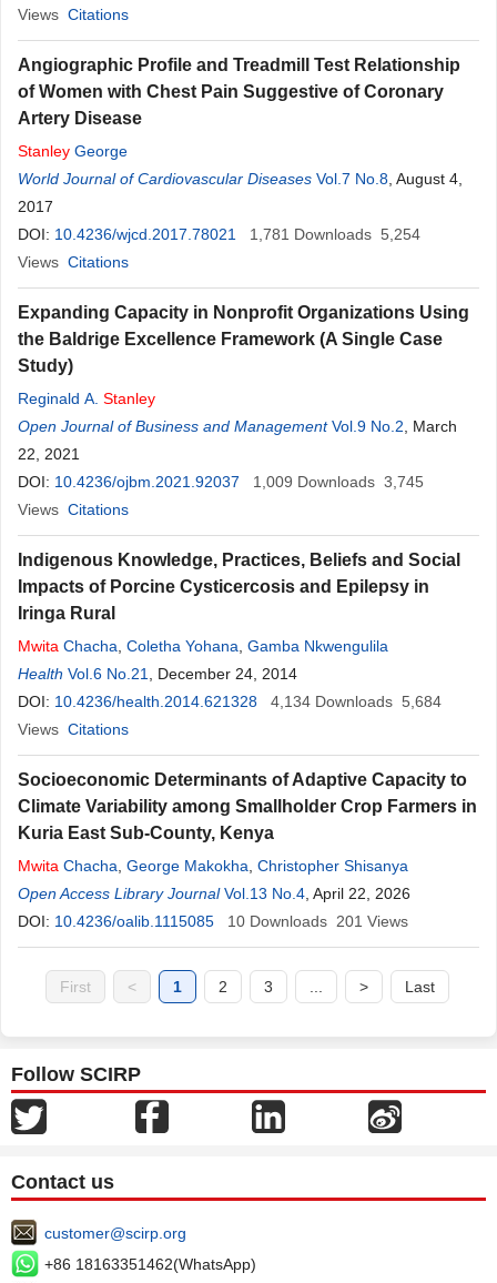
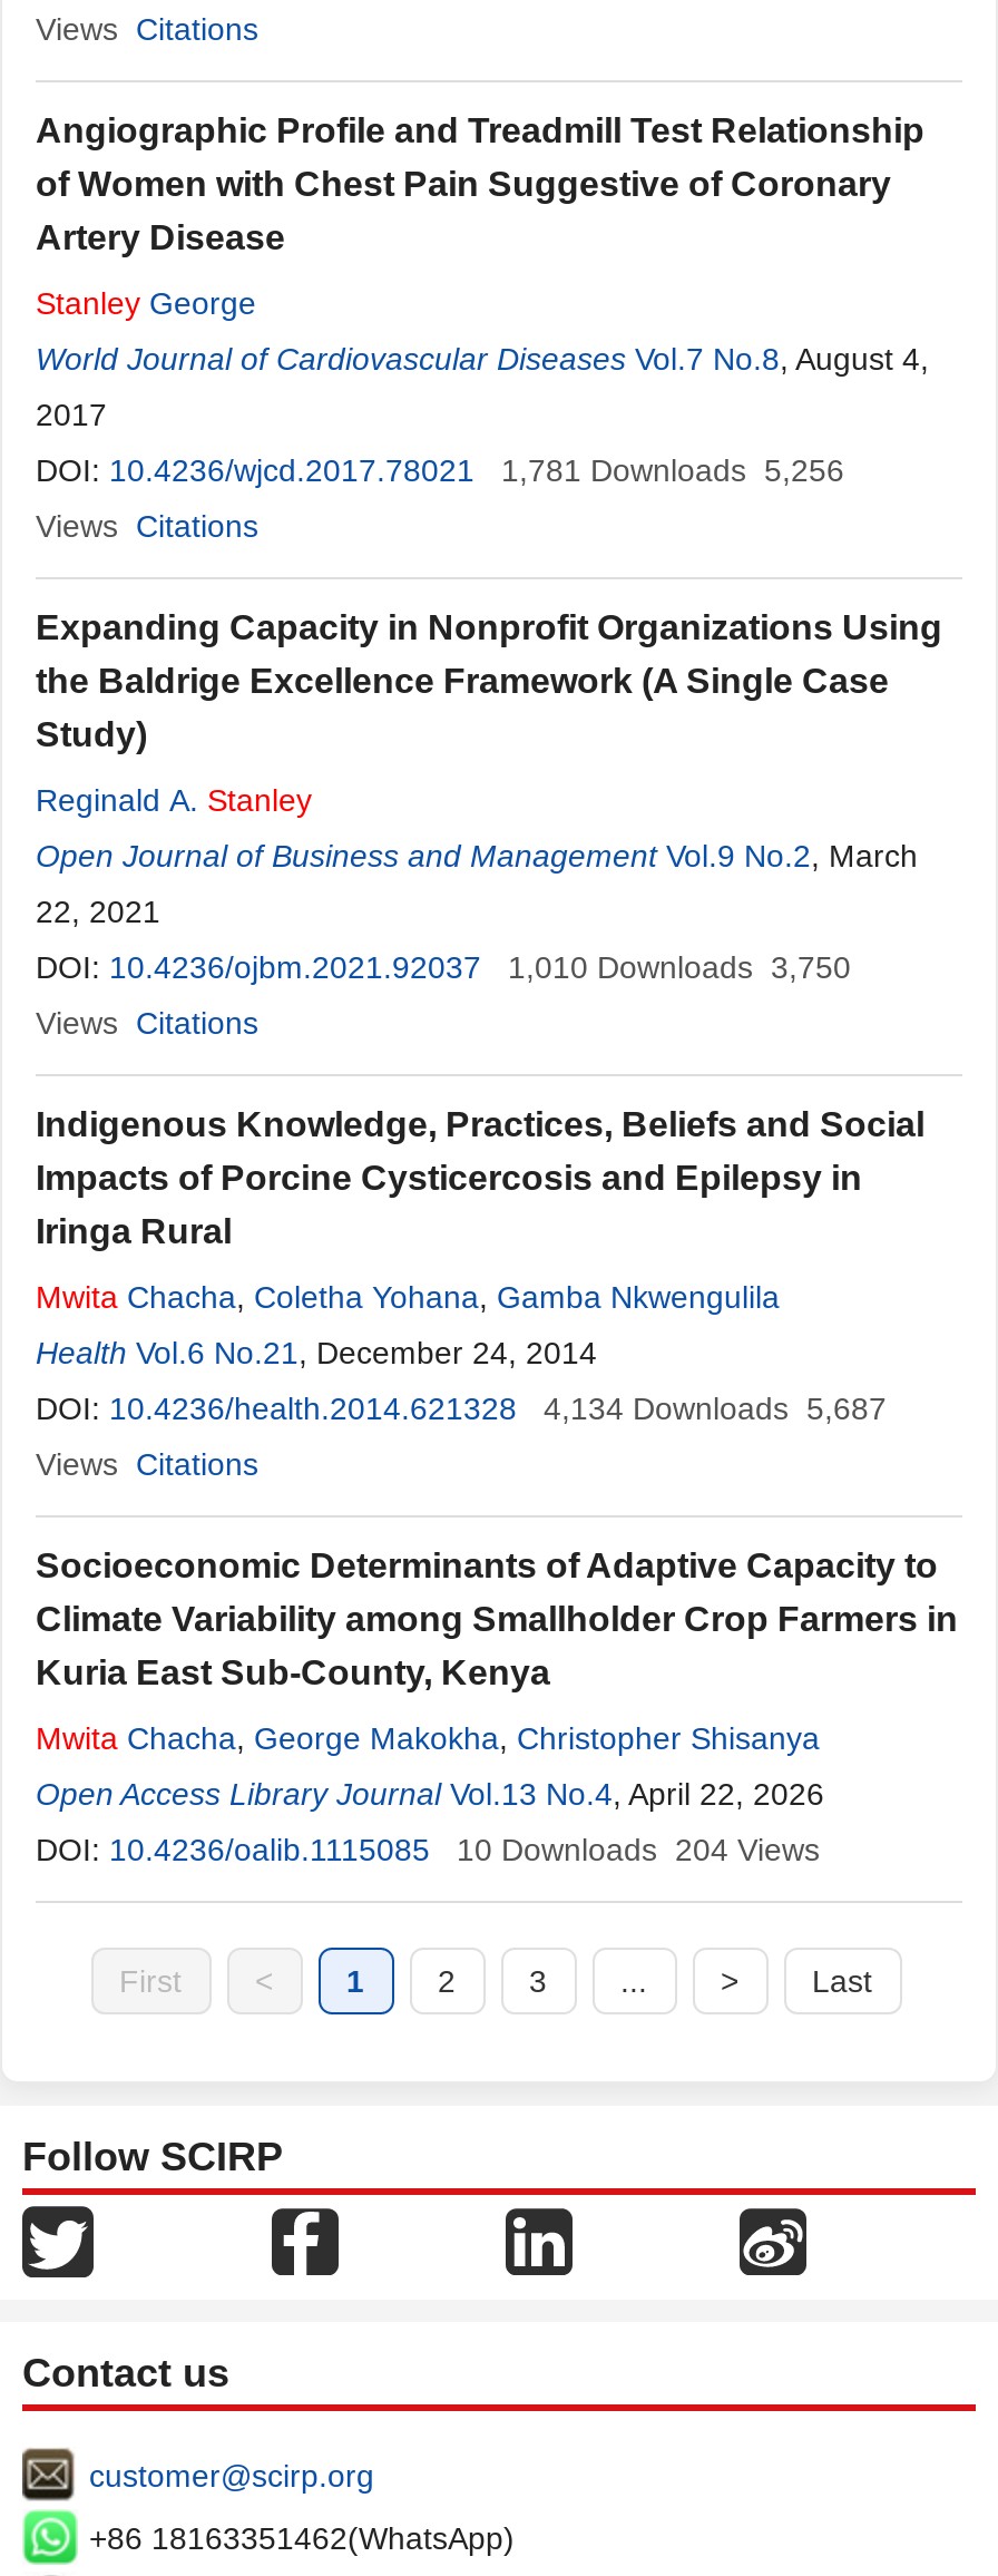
- DOI: 10.4236/wjcd.2017.78021 1,781 Downloads 5,254
+ DOI: 10.4236/wjcd.2017.78021 1,781 Downloads 5,256

- DOI: 10.4236/ojbm.2021.92037 1,009 Downloads 3,745
+ DOI: 10.4236/ojbm.2021.92037 1,010 Downloads 3,750

- DOI: 10.4236/health.2014.621328 4,134 Downloads 5,684
+ DOI: 10.4236/health.2014.621328 4,134 Downloads 5,687

- 10 Downloads 201 Views
+ 10 Downloads 204 Views
